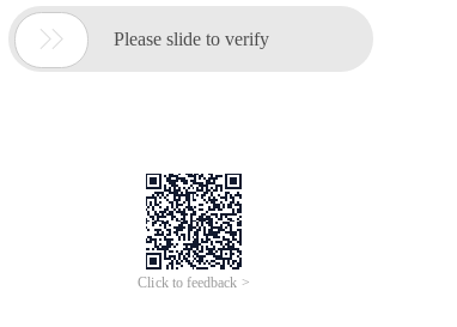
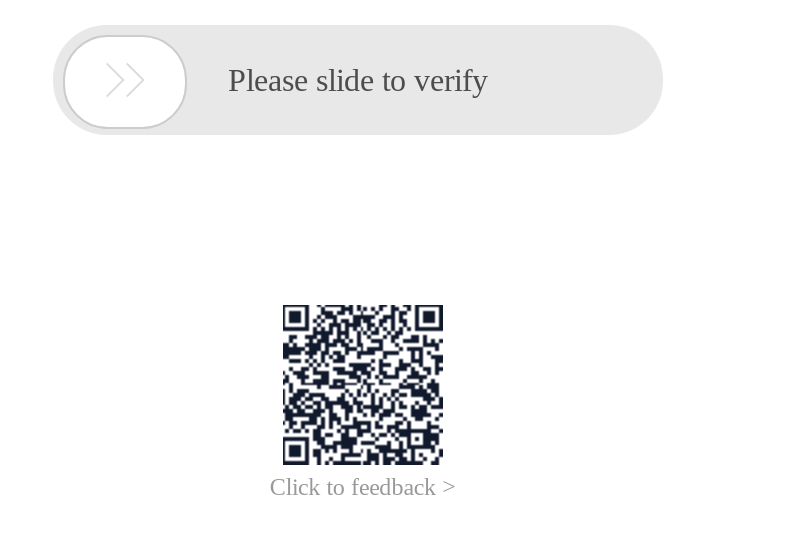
- [image]
+ [image]
